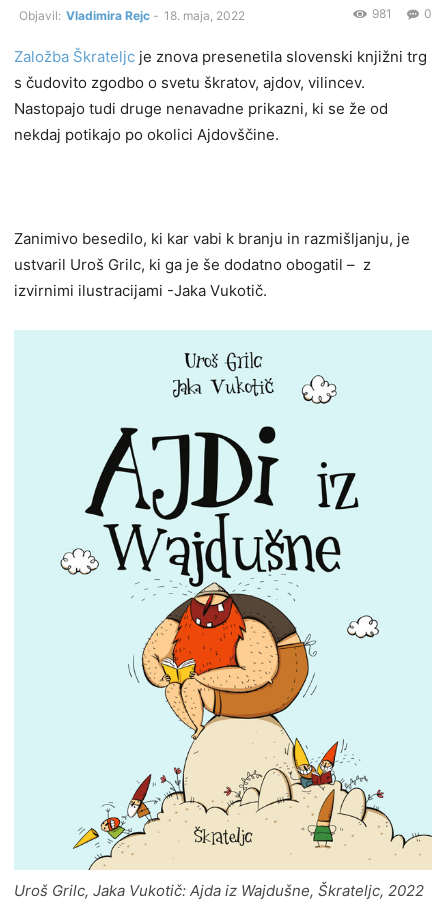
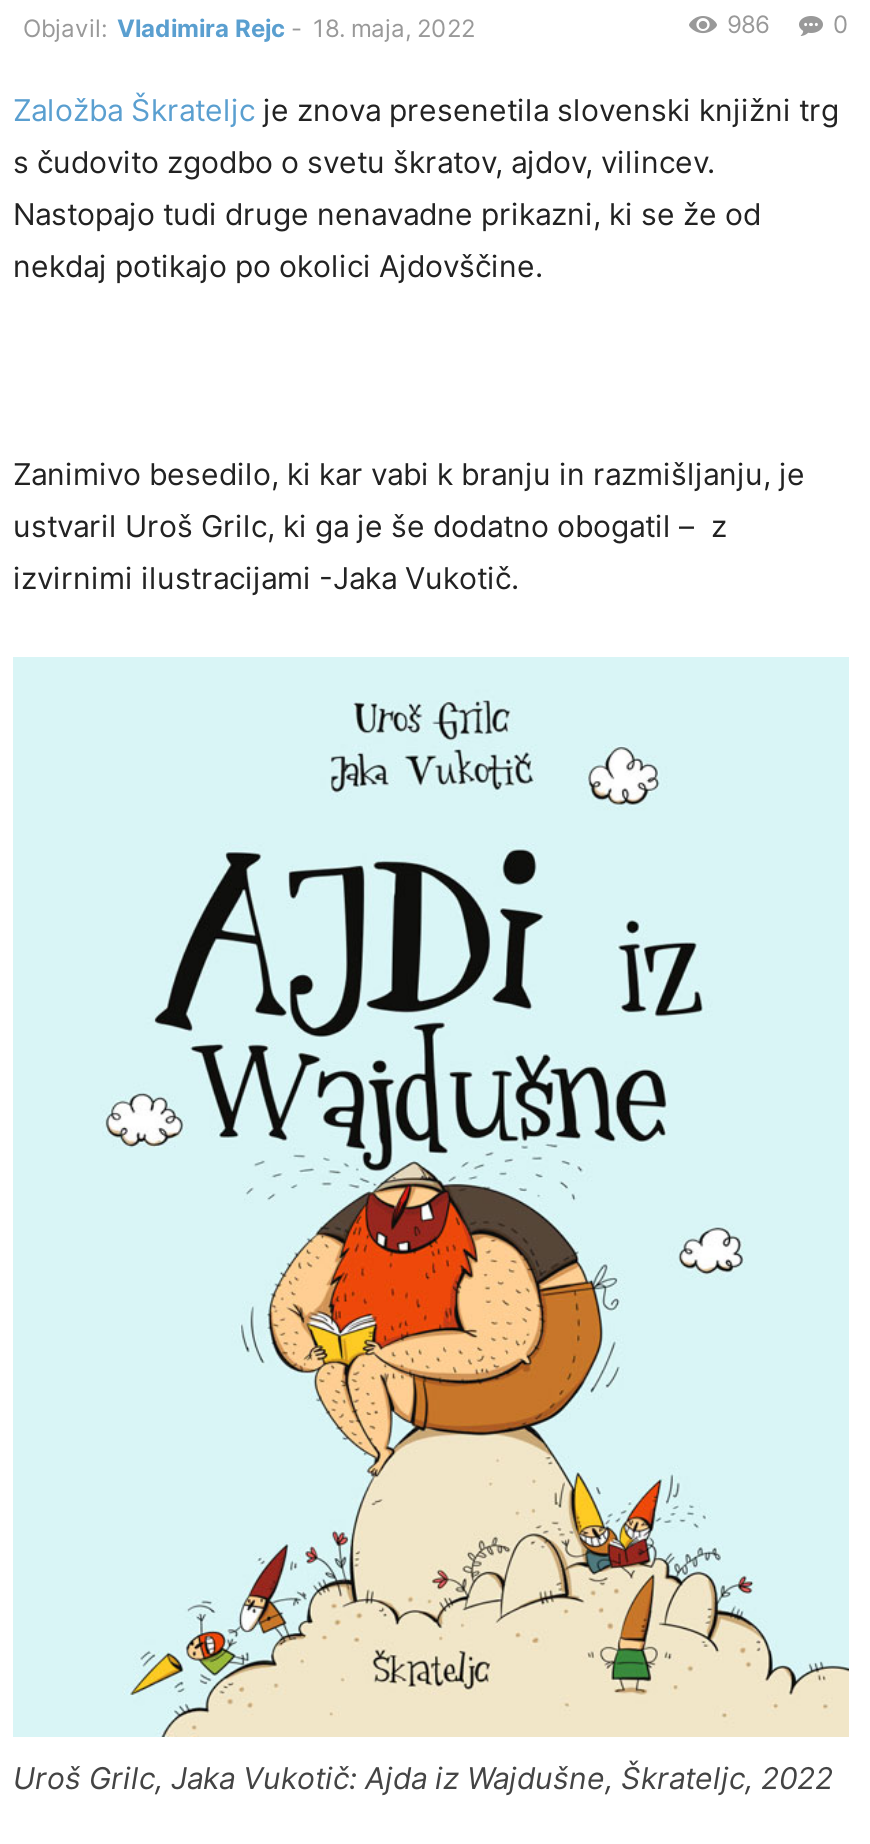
- 981
+ 986
